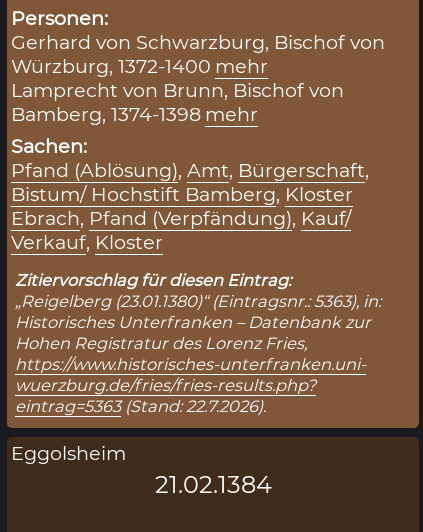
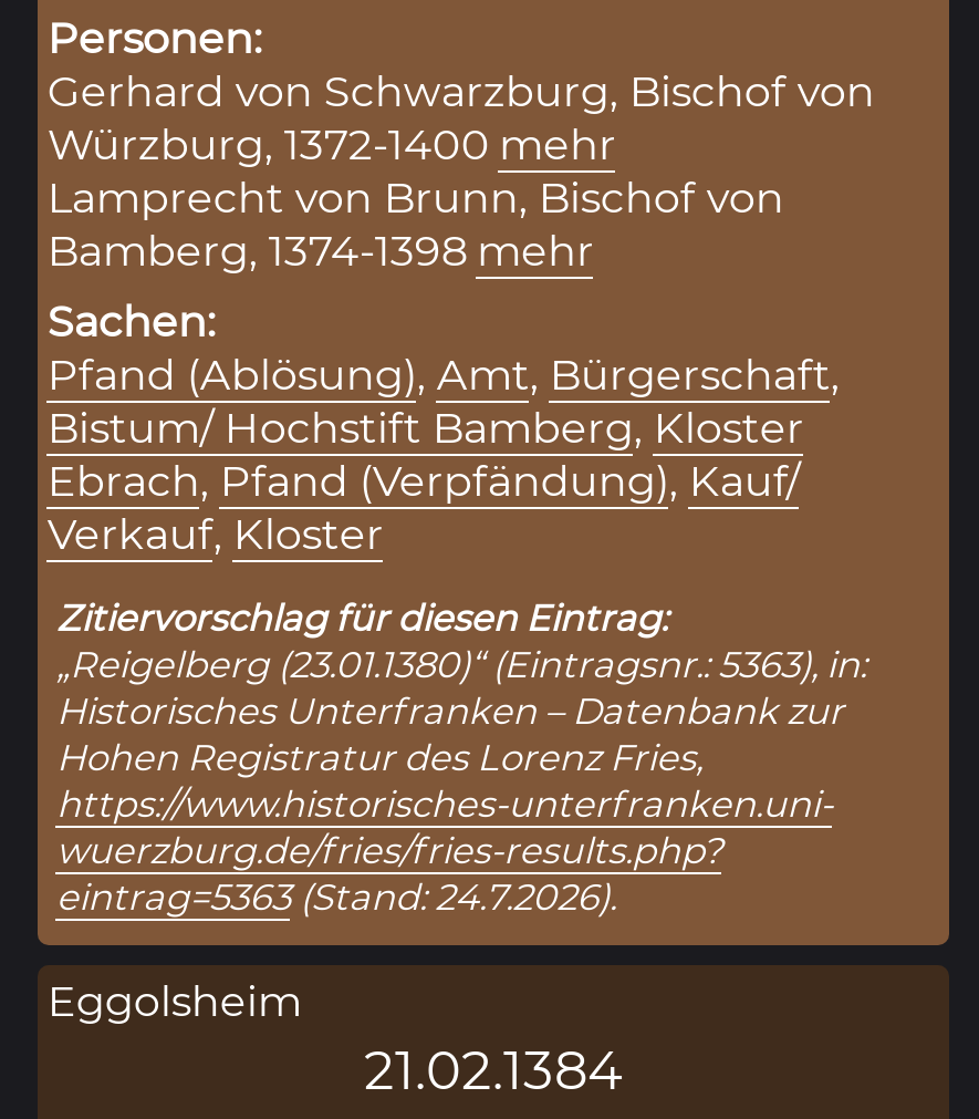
- eintrag=5363(Stand: 22.7.2026).
+ eintrag=5363(Stand: 24.7.2026).
